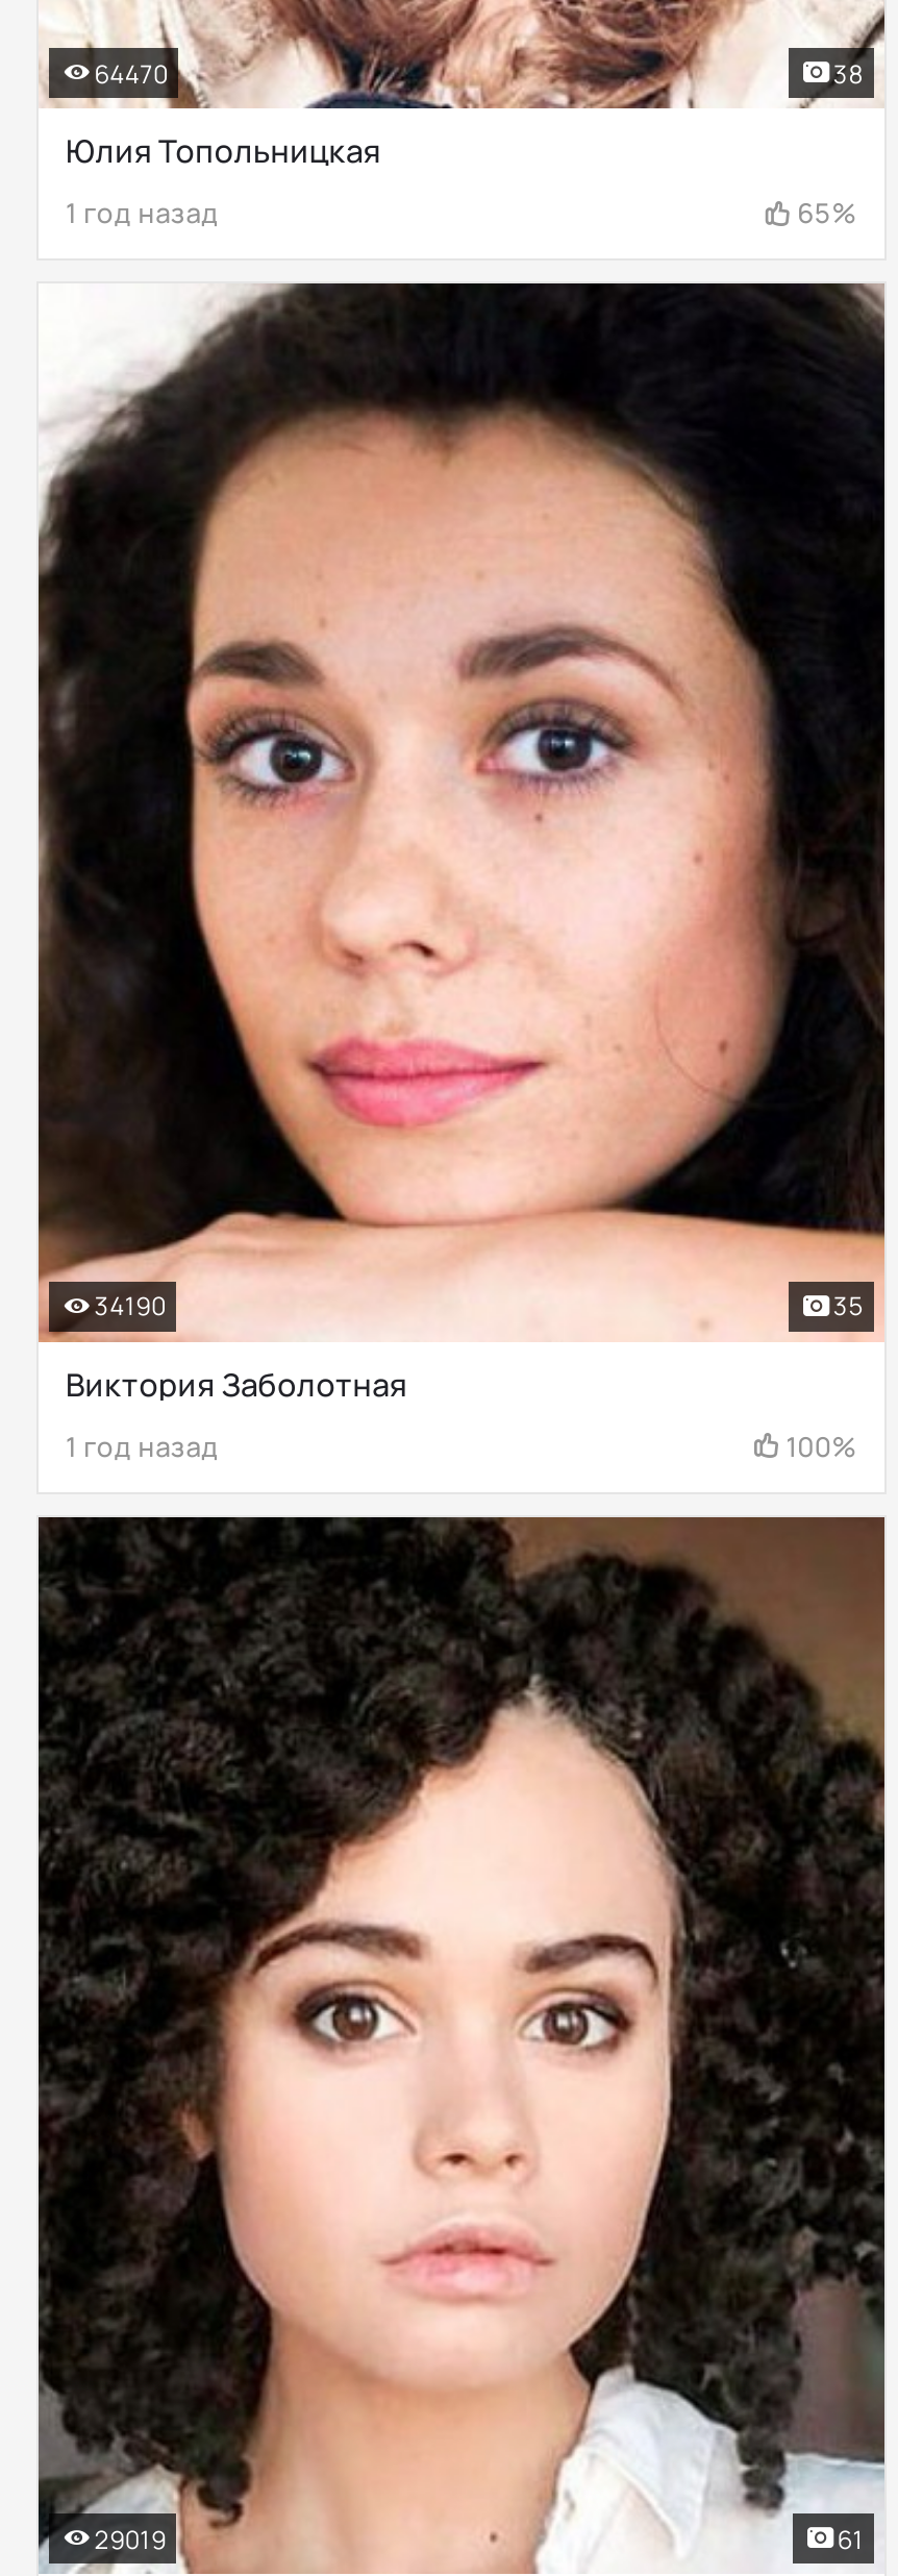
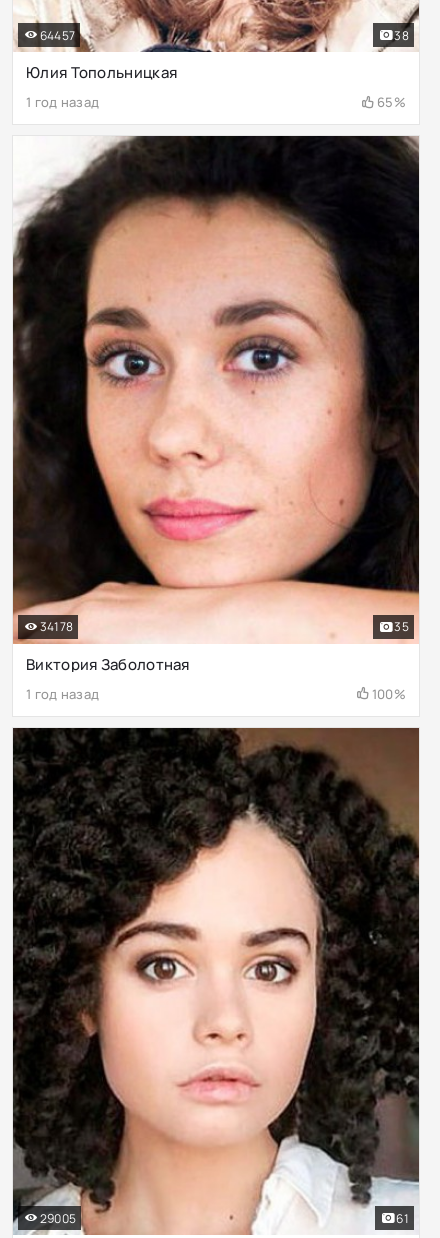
- 64470
+ 64457

- 34190
+ 34178

- 29019
+ 29005
